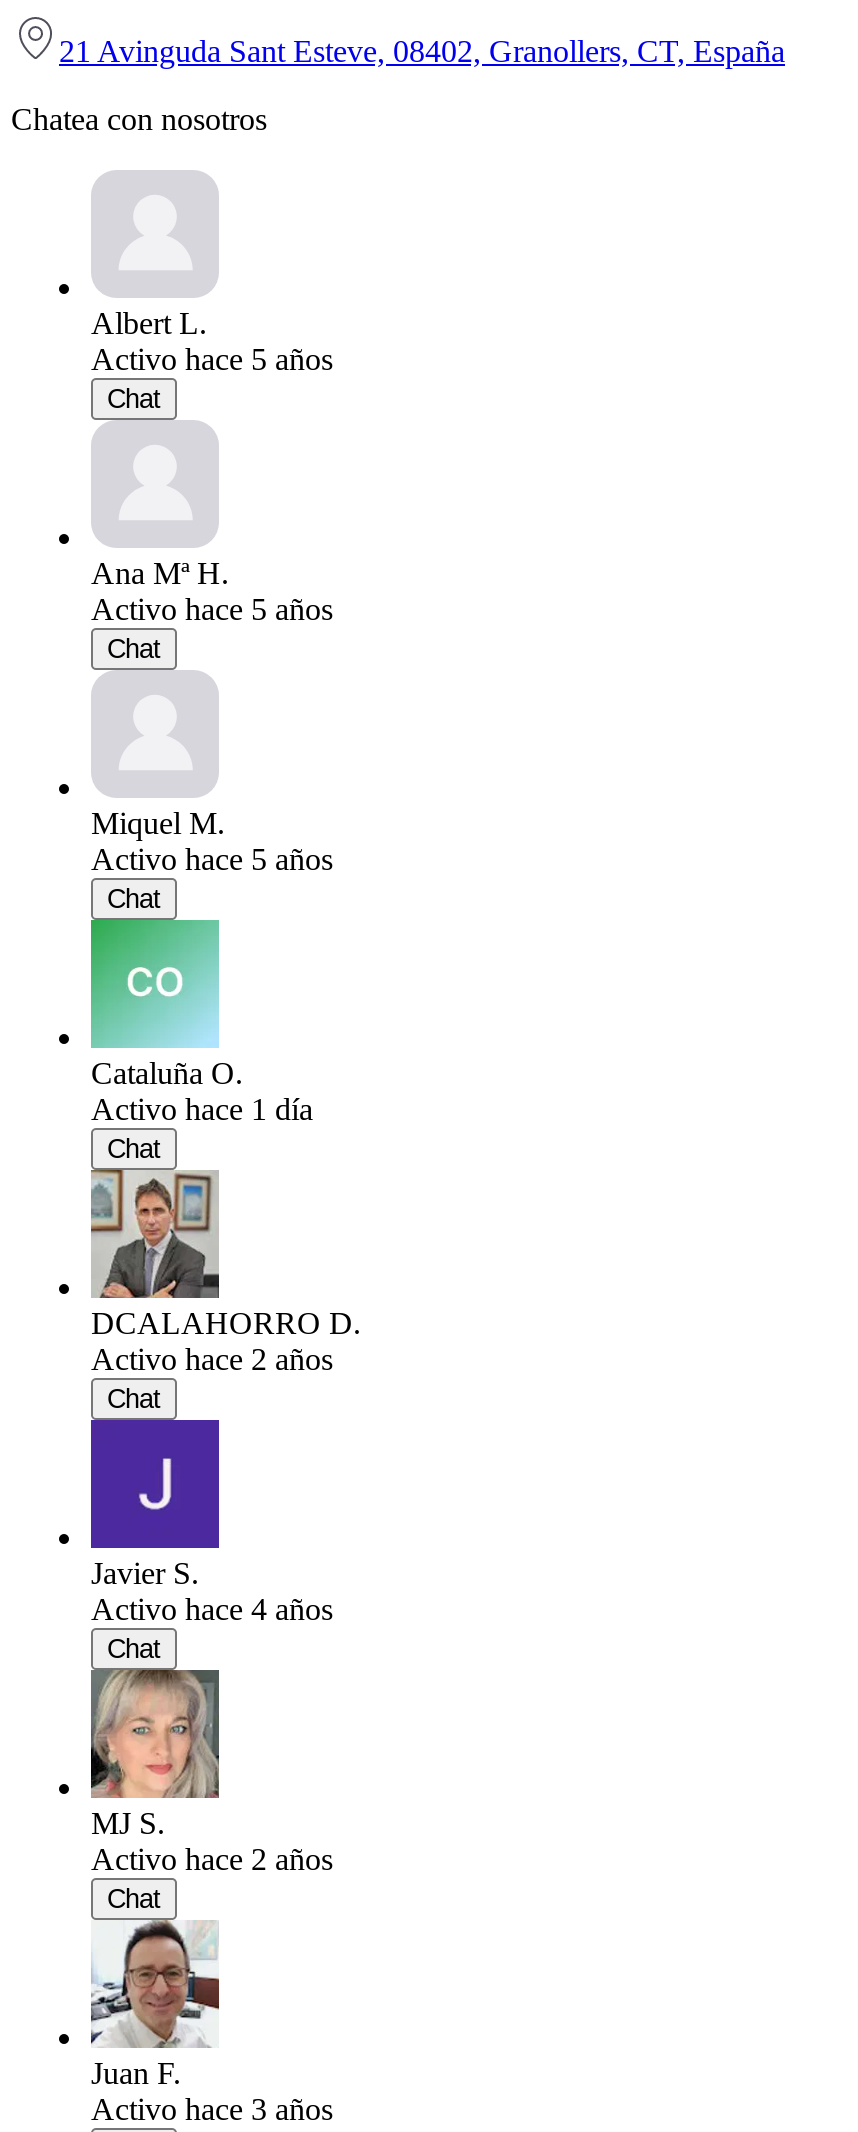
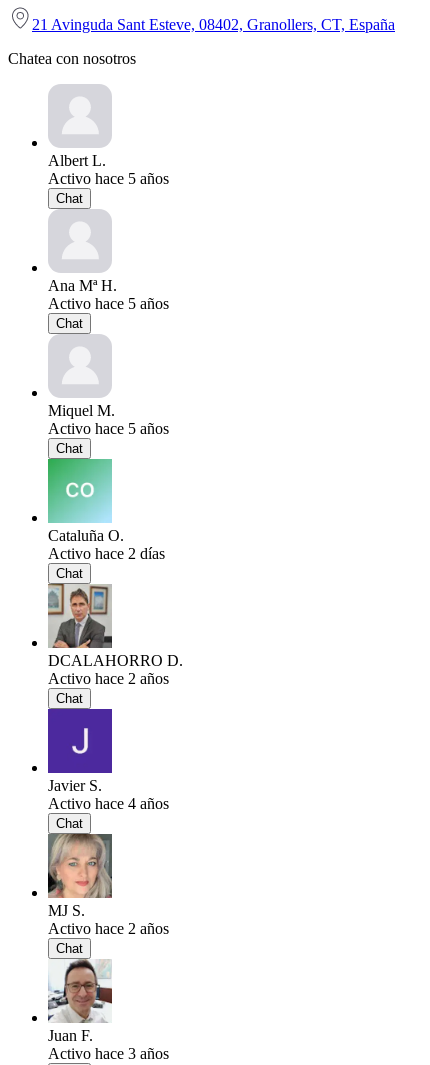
- Activo hace 1 día
+ Activo hace 2 días
